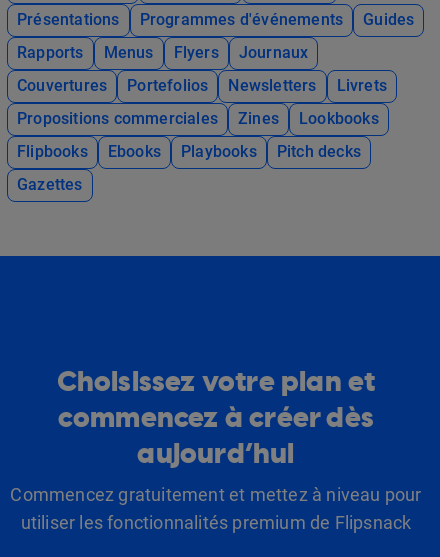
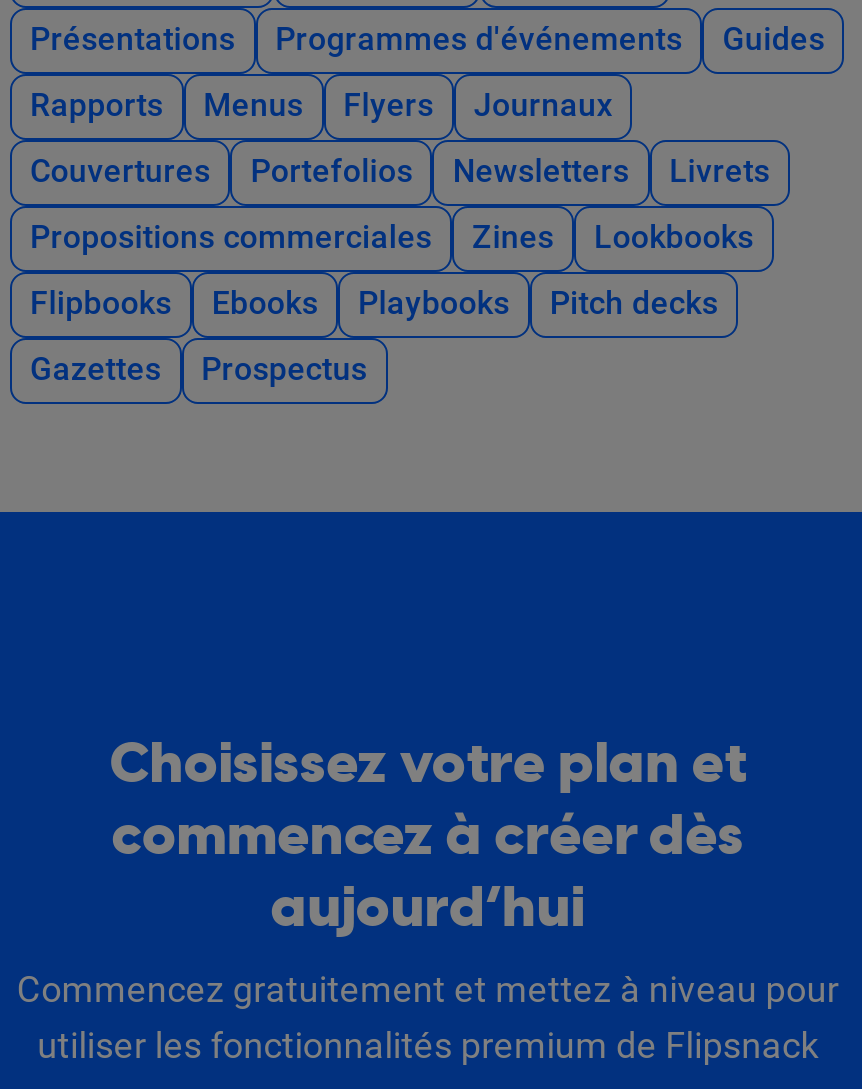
+ Prospectus
